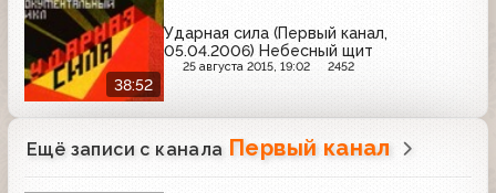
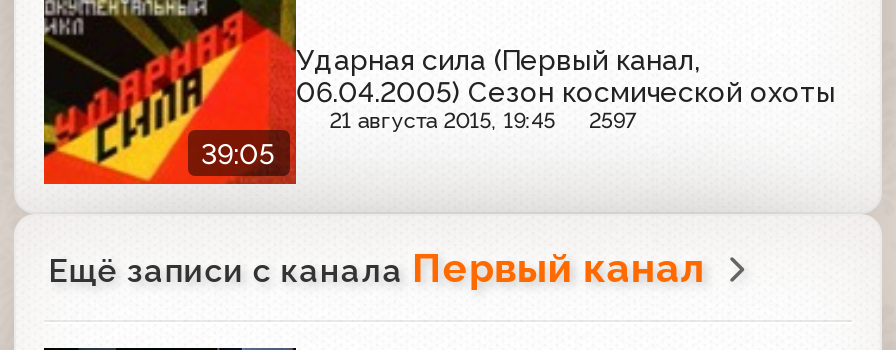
- 05.04.2006) Небесный щит
- 25 августа 2015, 19:02
- 2452
+ 06.04.2005) Сезон космической охоты
+ 21 августа 2015, 19:45
+ 2597

- 38:52
+ 39:05
